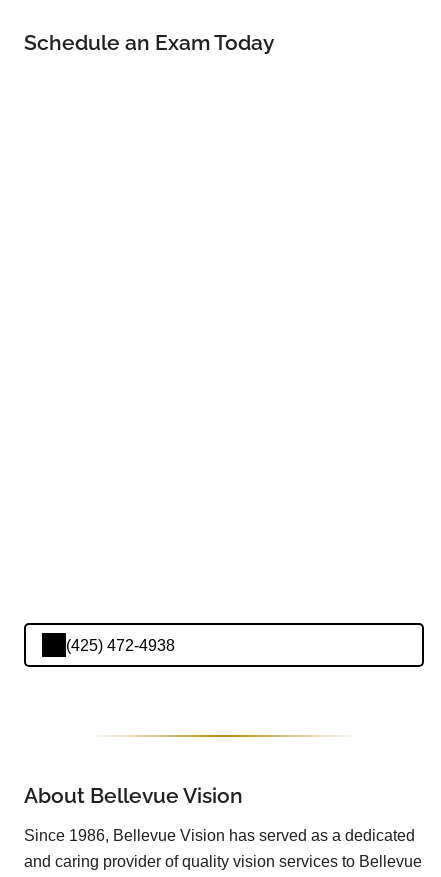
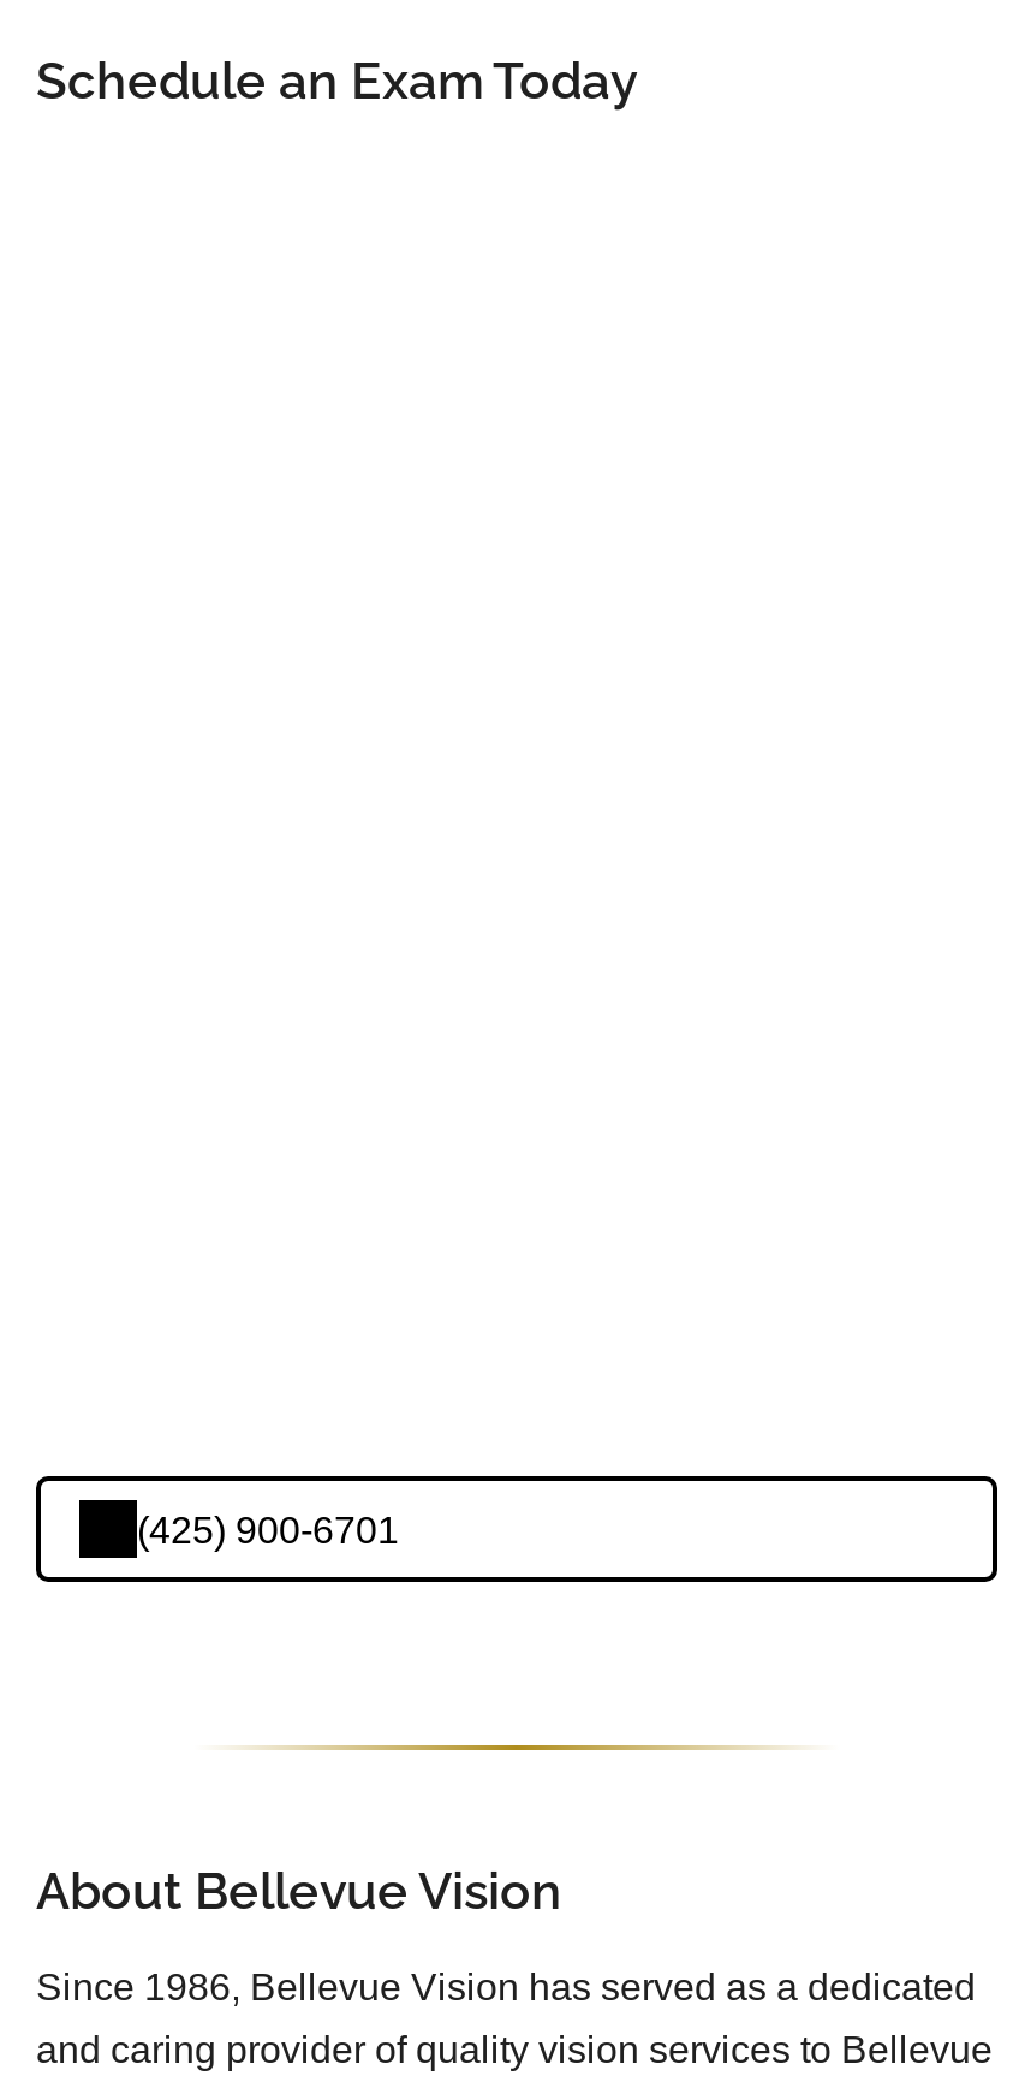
- (425) 472-4938
+ (425) 900-6701
